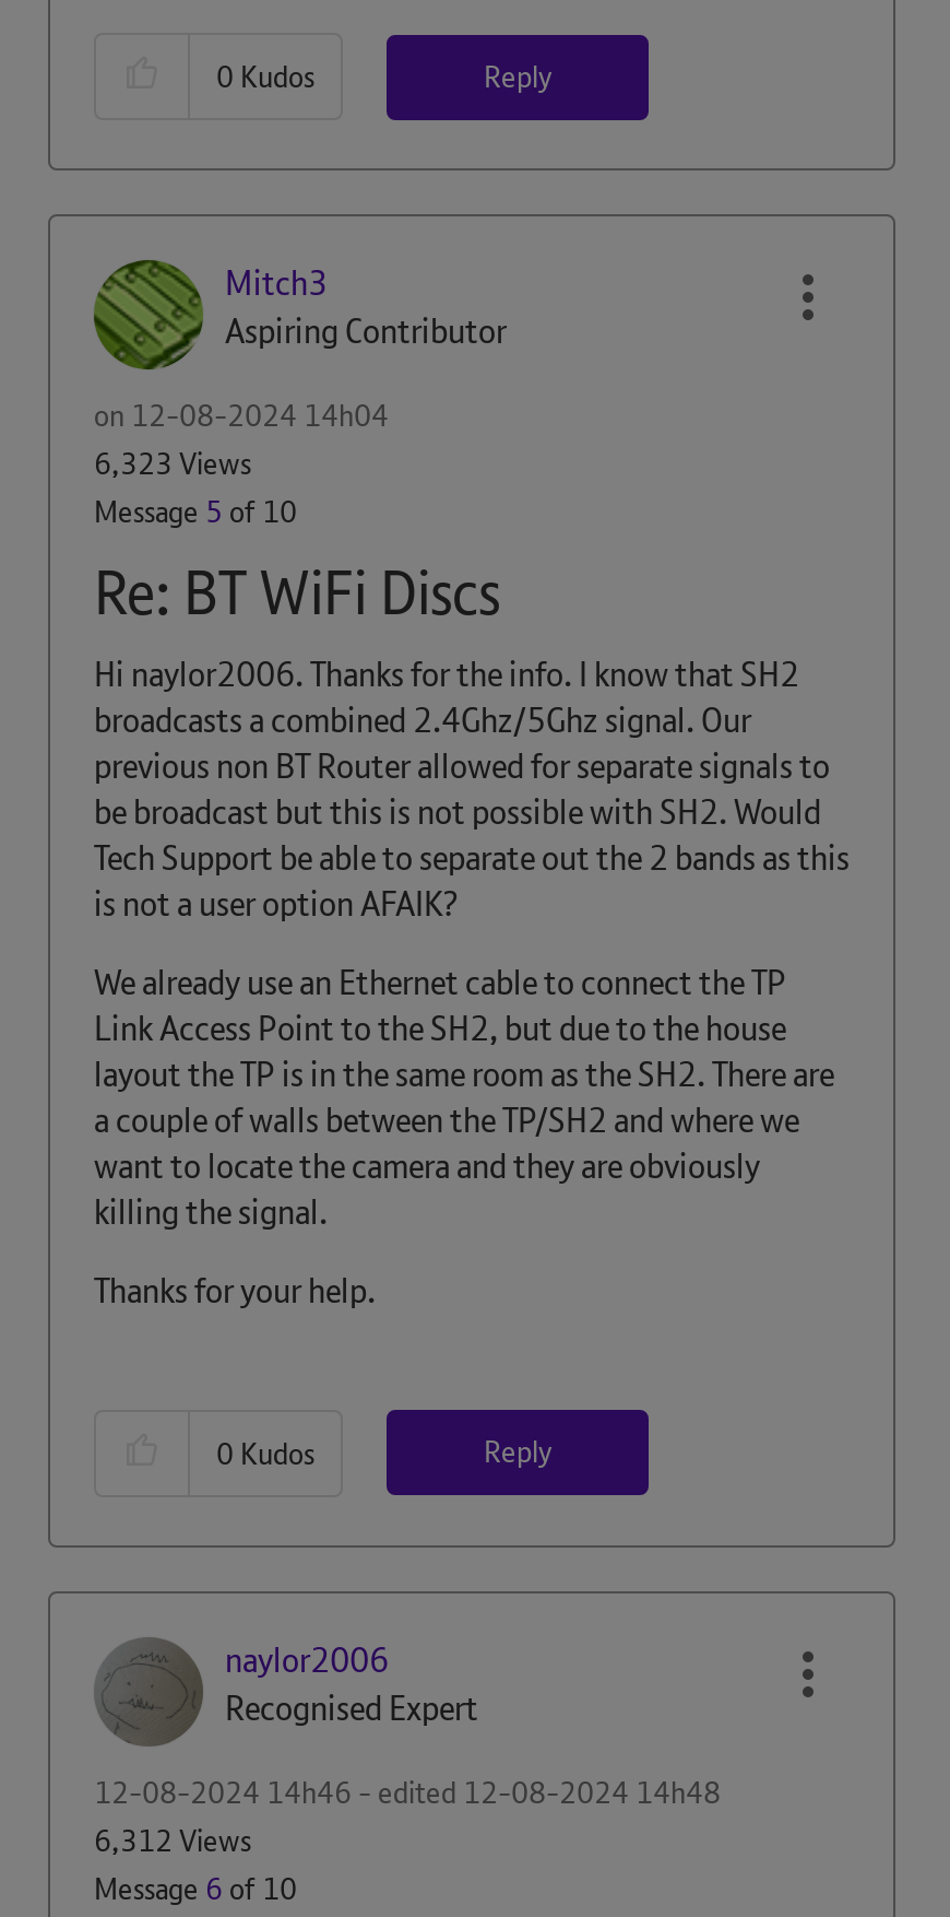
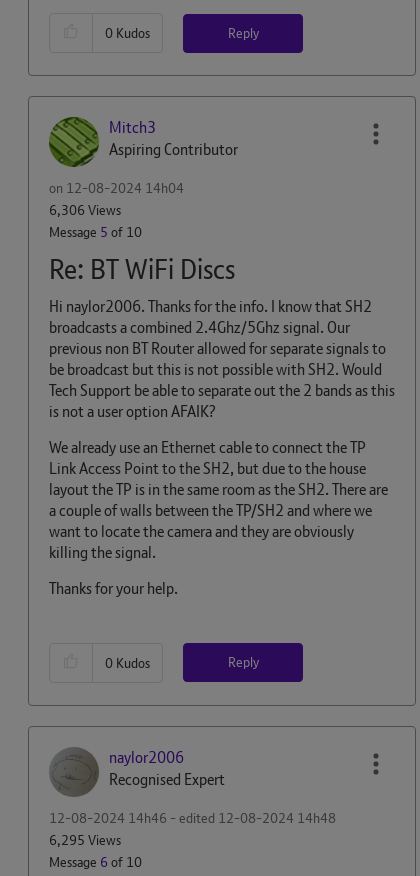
- 6,323 Views
+ 6,306 Views

- 6,312 Views
+ 6,295 Views
